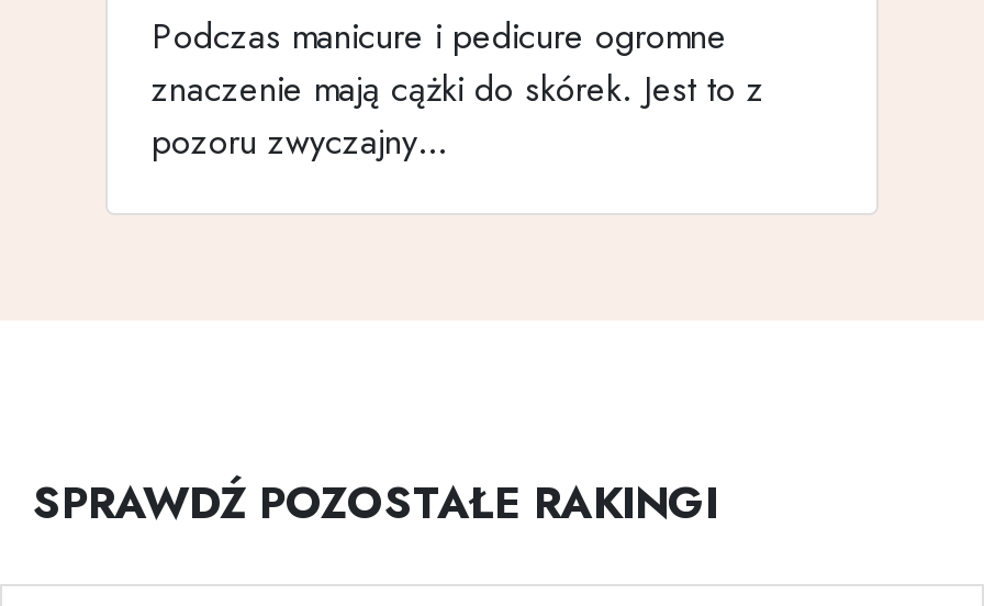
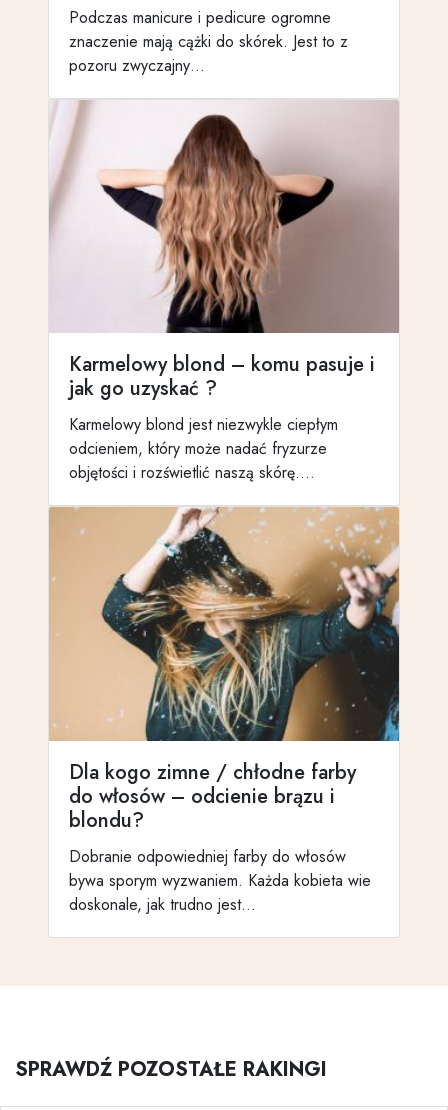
+ [image]
+ Dla kogo zimne / chłodne farby
+ do włosów – odcienie brązu i
+ blondu?
+ Dobranie odpowiedniej farby do włosów
+ bywa sporym wyzwaniem. Każda kobieta wie
+ doskonale, jak trudno jest…

+ [image]
+ Karmelowy blond – komu pasuje i
+ jak go uzyskać ?
+ Karmelowy blond jest niezwykle ciepłym
+ odcieniem, który może nadać fryzurze
+ objętości i rozświetlić naszą skórę.…
